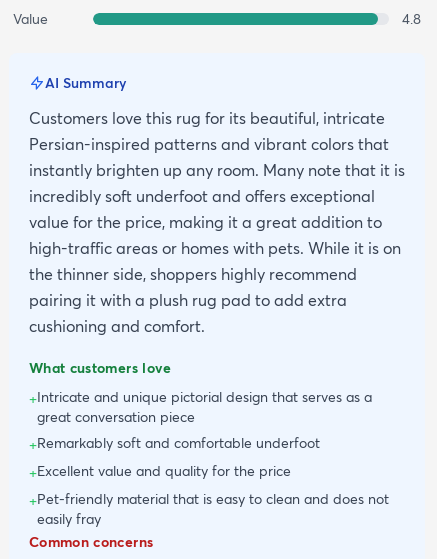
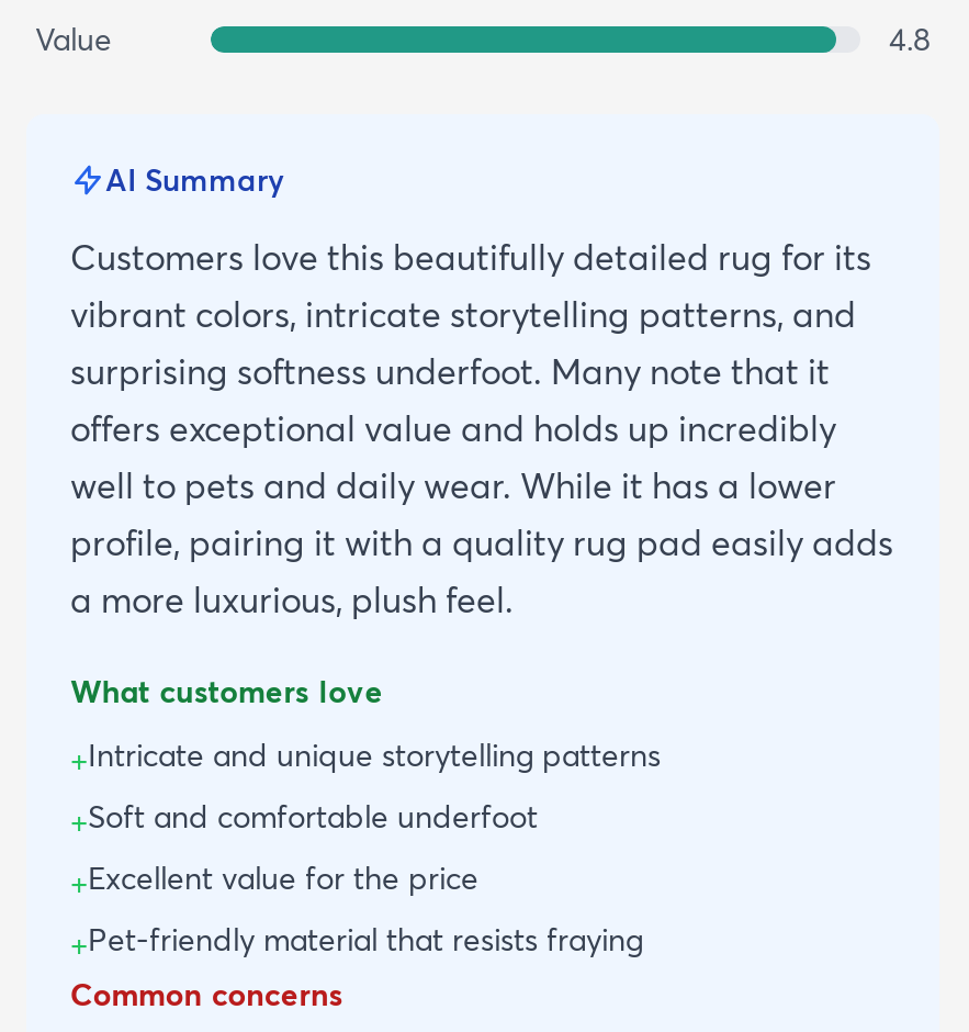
- Customers love this rug for its beautiful, intricate
- Persian-inspired patterns and vibrant colors that
- instantly brighten up any room. Many note that it is
- incredibly soft underfoot and offers exceptional
- value for the price, making it a great addition to
- high-traffic areas or homes with pets. While it is on
- the thinner side, shoppers highly recommend
- pairing it with a plush rug pad to add extra
- cushioning and comfort.
+ Customers love this beautifully detailed rug for its
+ vibrant colors, intricate storytelling patterns, and
+ surprising softness underfoot. Many note that it
+ offers exceptional value and holds up incredibly
+ well to pets and daily wear. While it has a lower
+ profile, pairing it with a quality rug pad easily adds
+ a more luxurious, plush feel.

- +Intricate and unique pictorial design that serves as a
- great conversation piece
- +Remarkably soft and comfortable underfoot
- +Excellent value and quality for the price
- +Pet-friendly material that is easy to clean and does not
- easily fray
+ +Intricate and unique storytelling patterns
+ +Soft and comfortable underfoot
+ +Excellent value for the price
+ +Pet-friendly material that resists fraying
